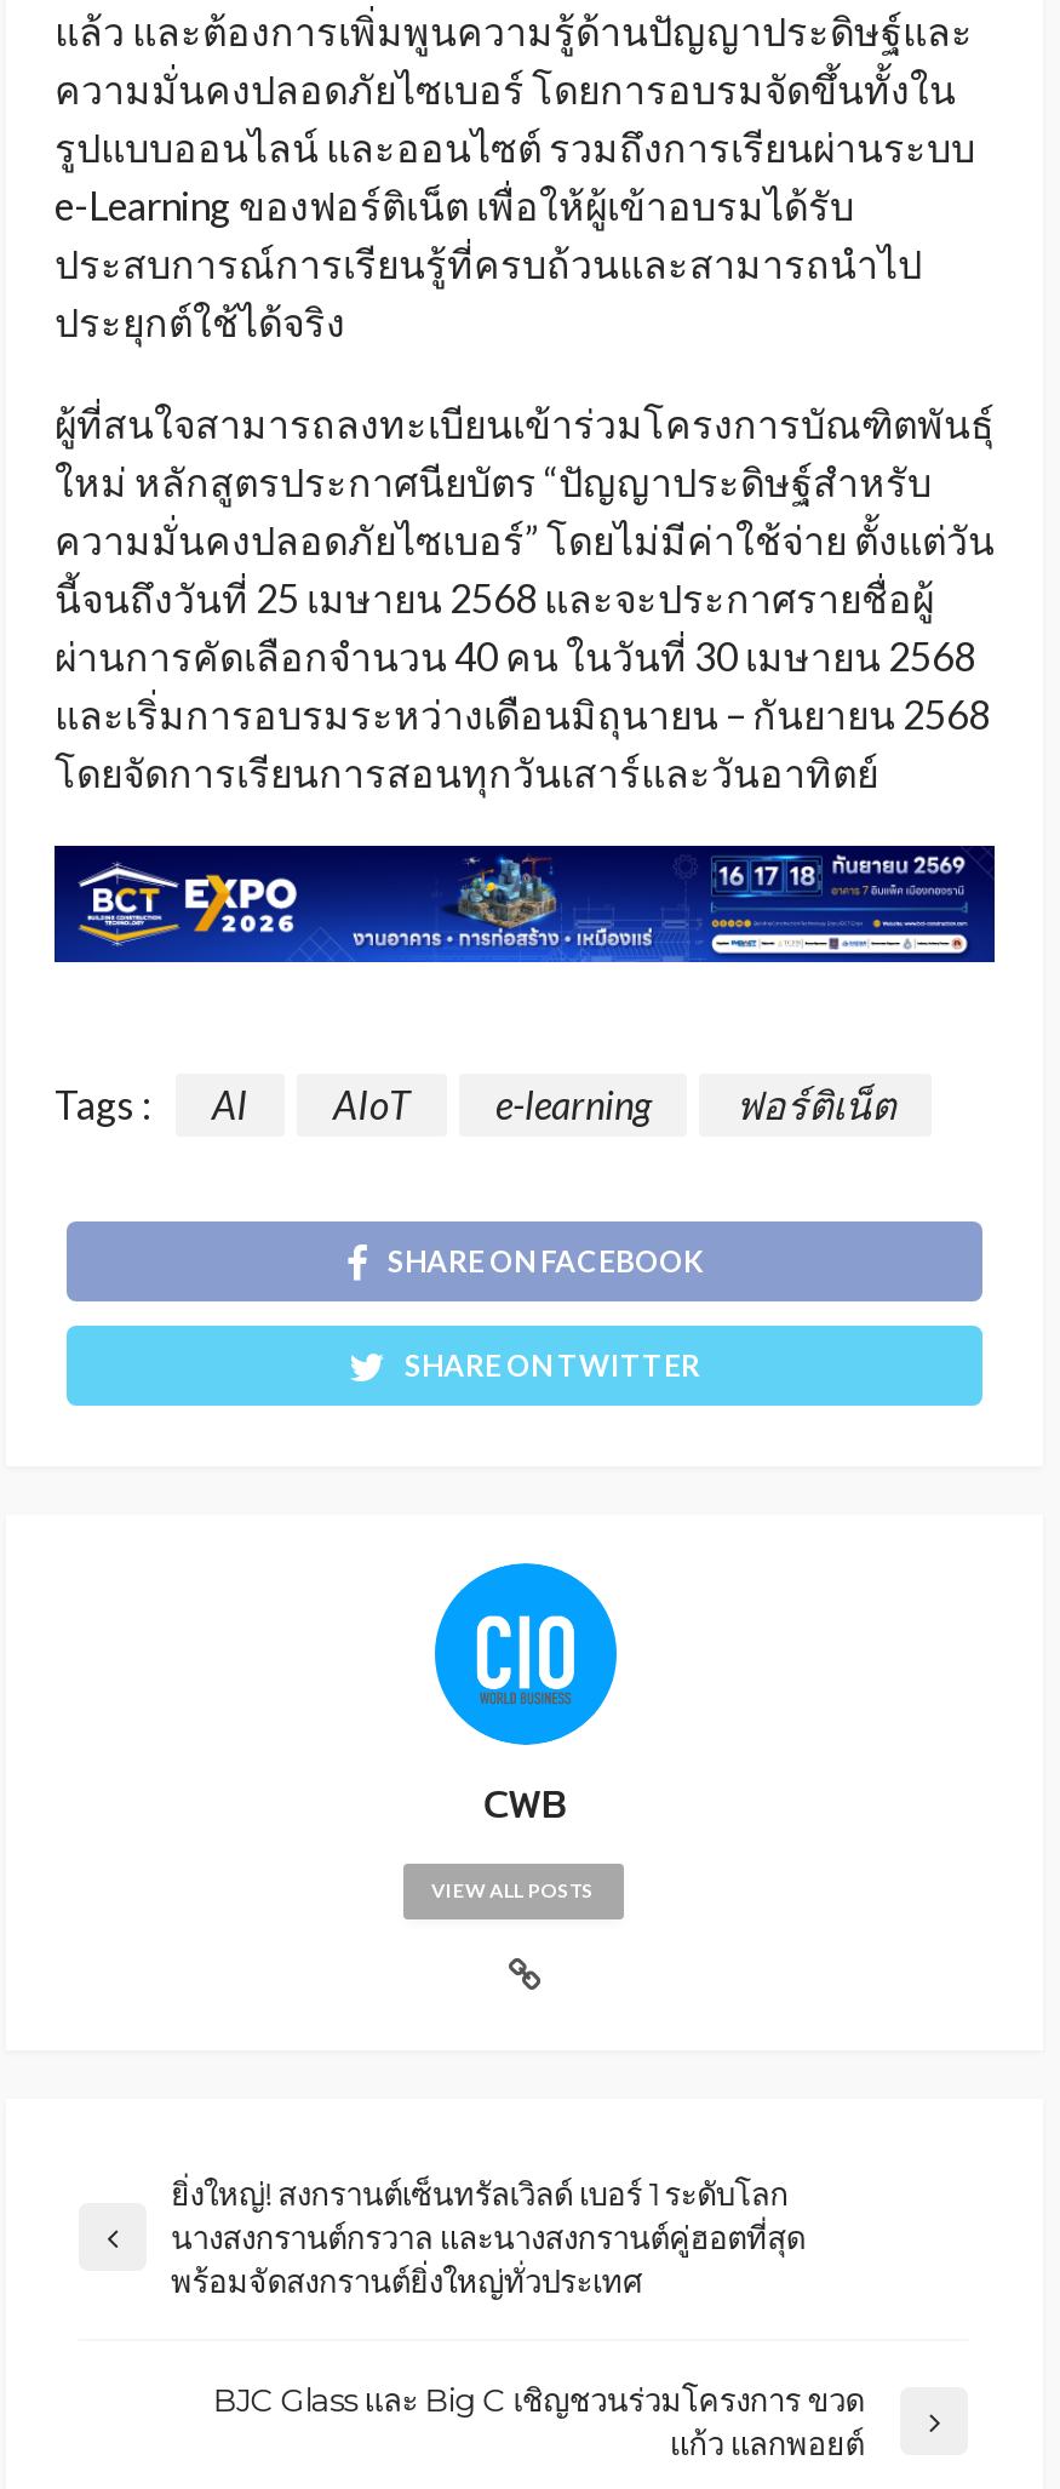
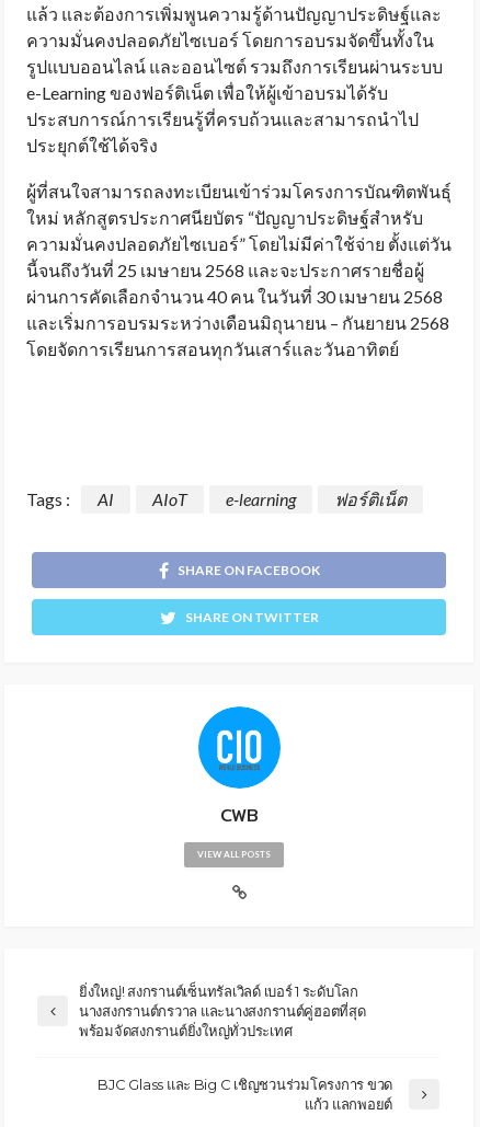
- [image]
